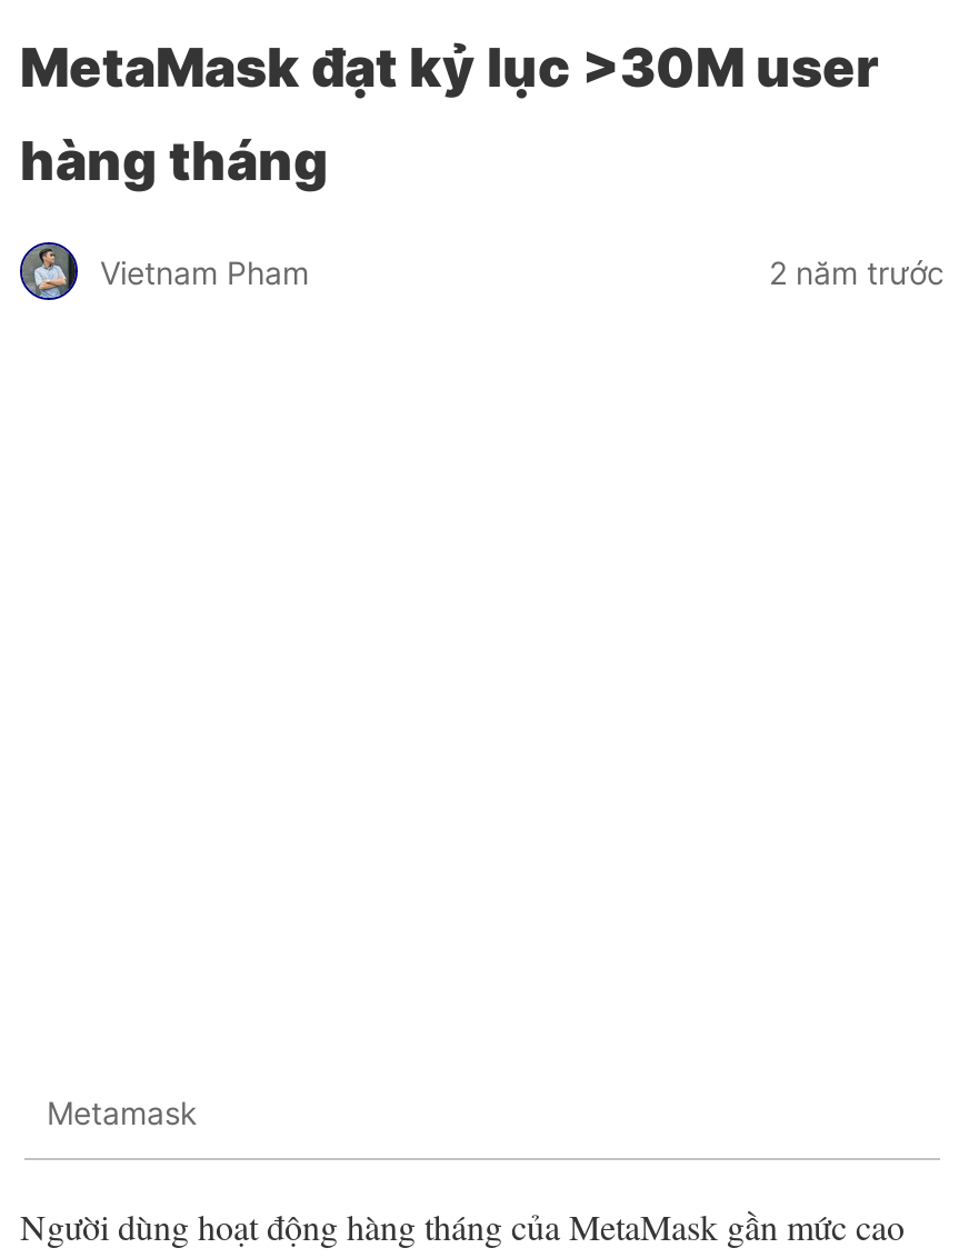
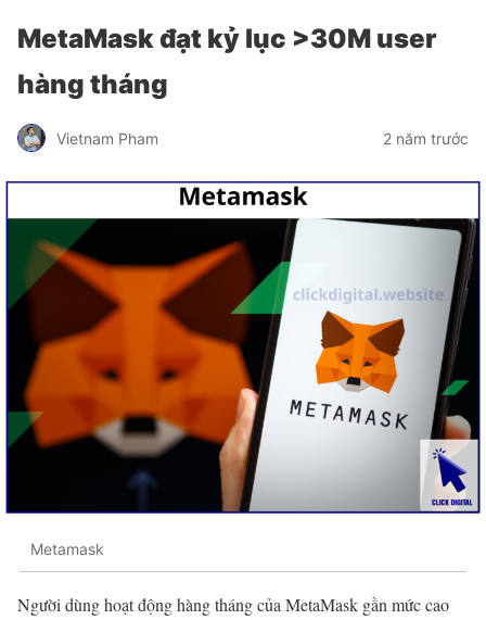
+ [image]
